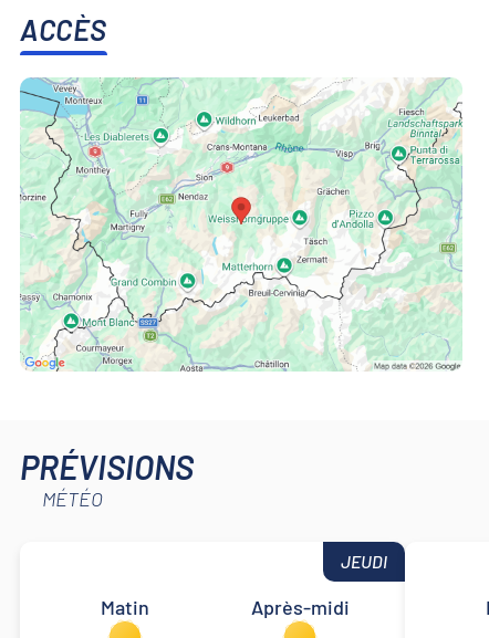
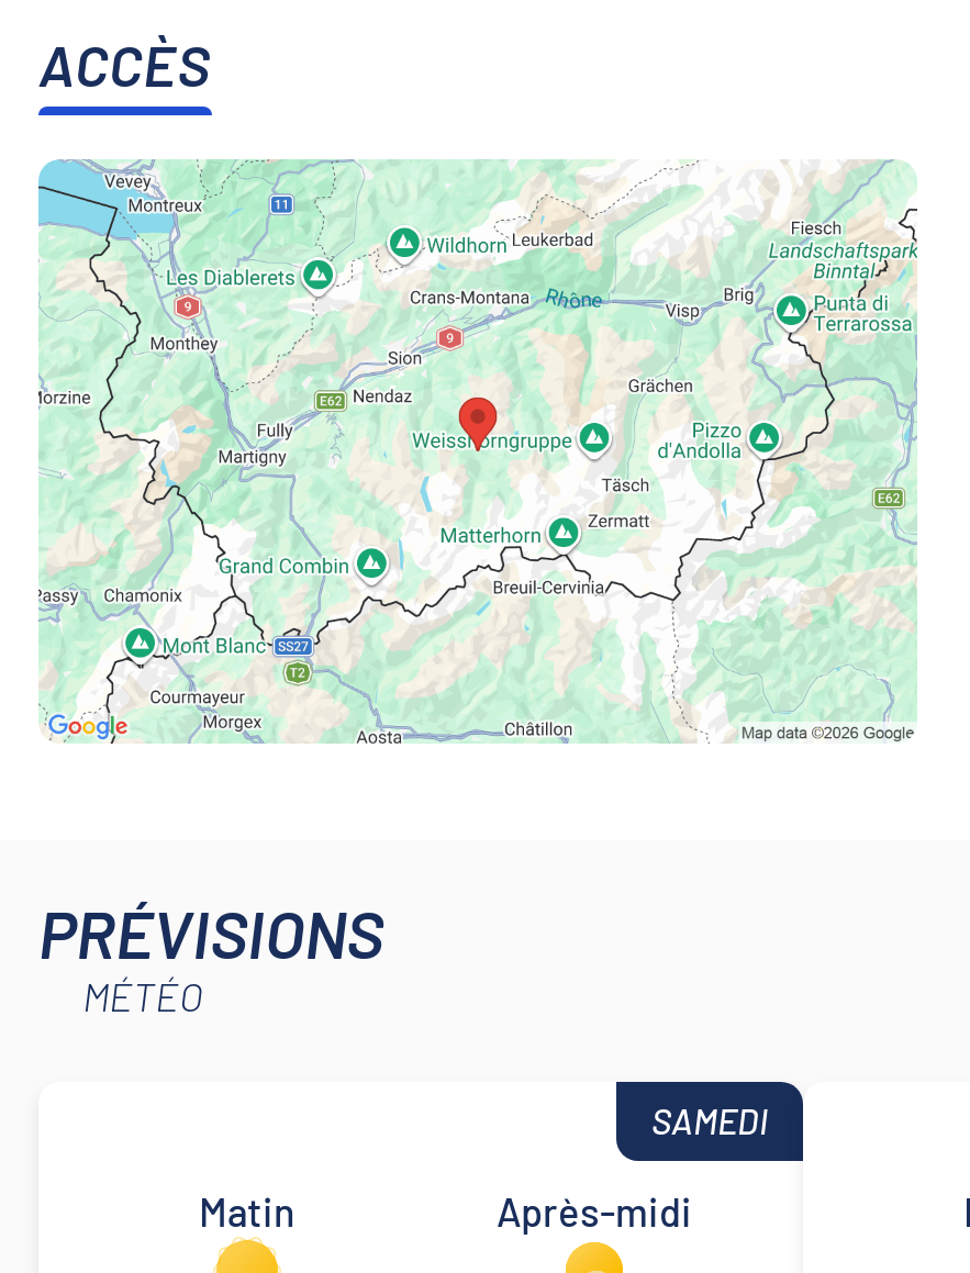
- JEUDI
+ SAMEDI
